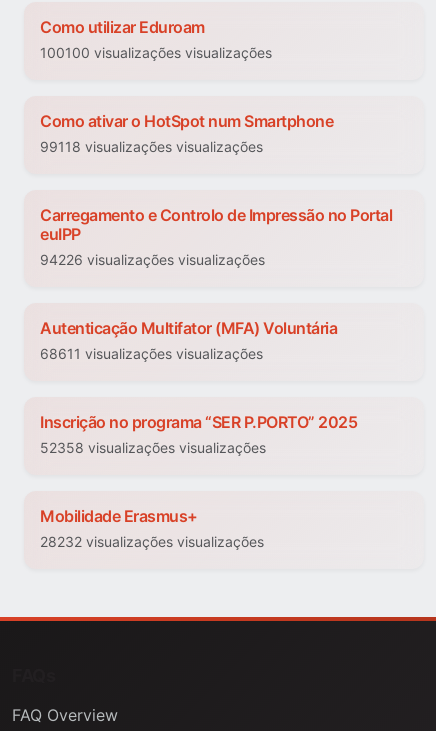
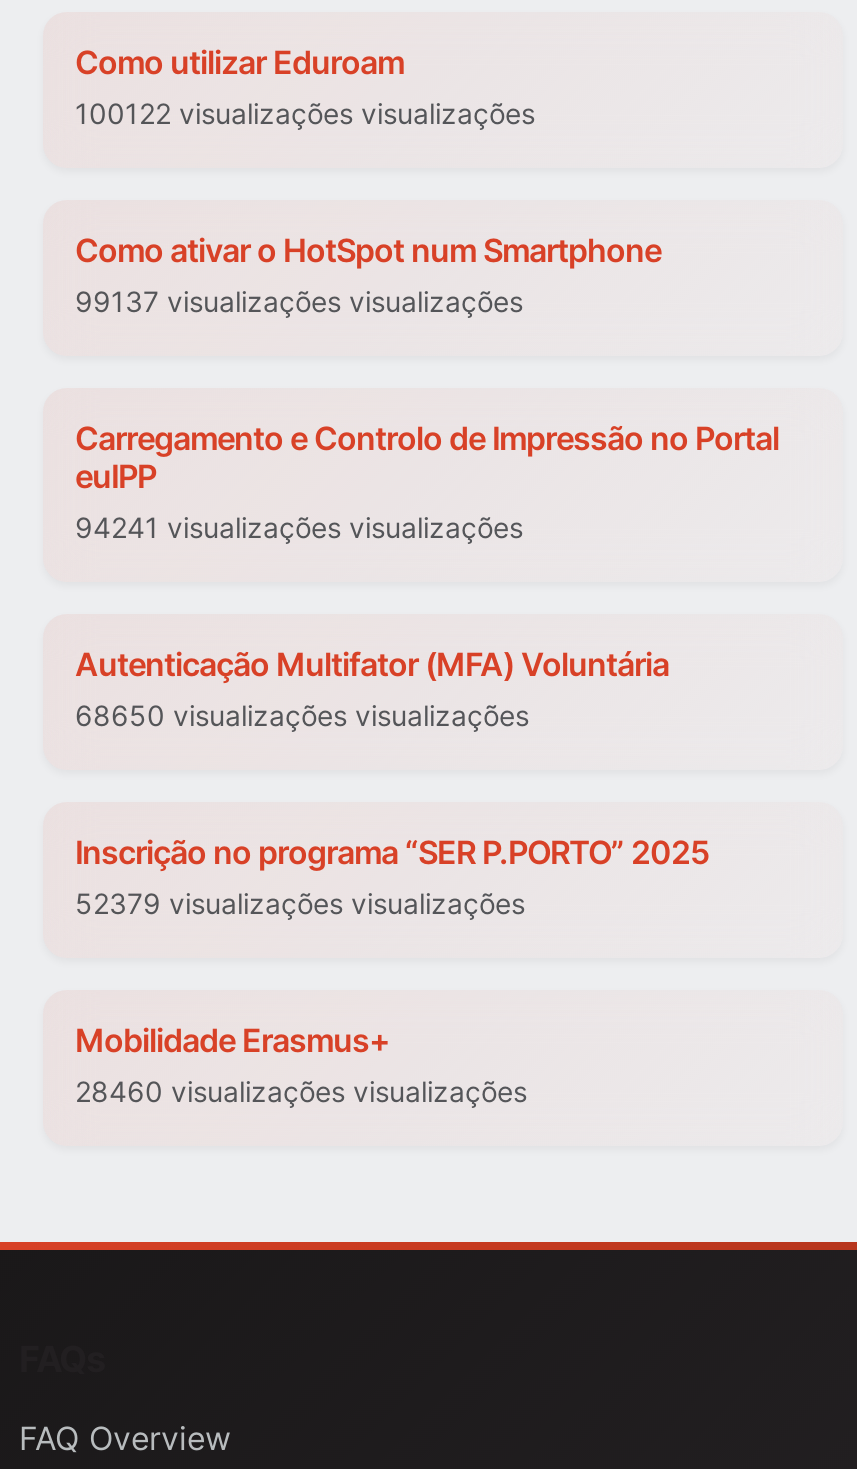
- 100100 visualizações visualizações
+ 100122 visualizações visualizações

- 99118 visualizações visualizações
+ 99137 visualizações visualizações

- 94226 visualizações visualizações
+ 94241 visualizações visualizações

- 68611 visualizações visualizações
+ 68650 visualizações visualizações

- 52358 visualizações visualizações
+ 52379 visualizações visualizações

- 28232 visualizações visualizações
+ 28460 visualizações visualizações
